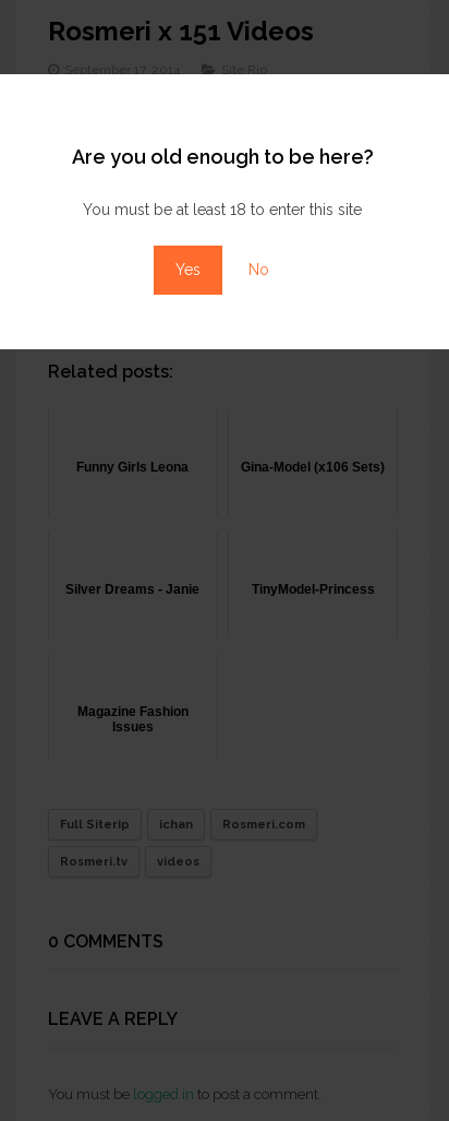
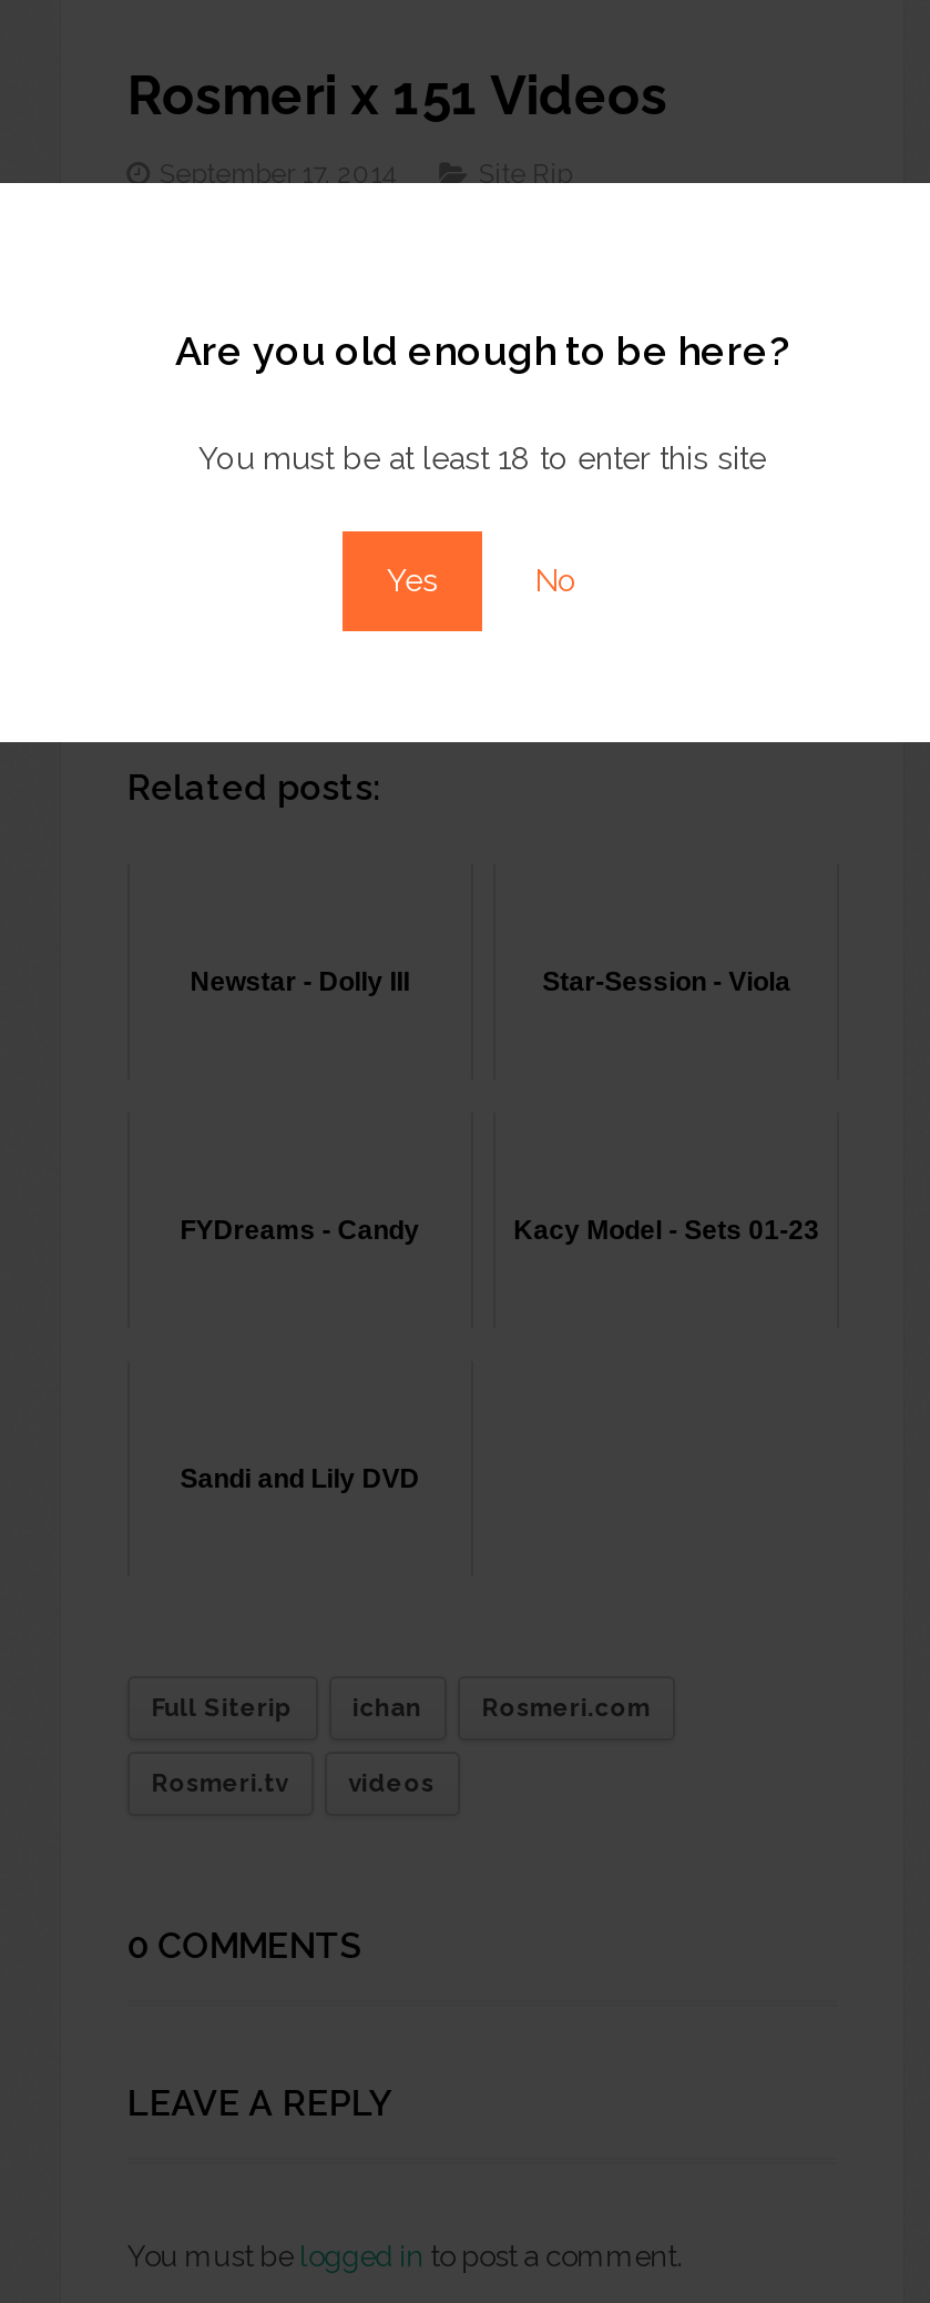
- Funny Girls Leona
- Gina-Model (x106 Sets)
+ Newstar - Dolly III
+ Star-Session - Viola

- Silver Dreams - Janie
- TinyModel-Princess
+ FYDreams - Candy
+ Kacy Model - Sets 01-23

- Magazine Fashion
- Issues
+ Sandi and Lily DVD
